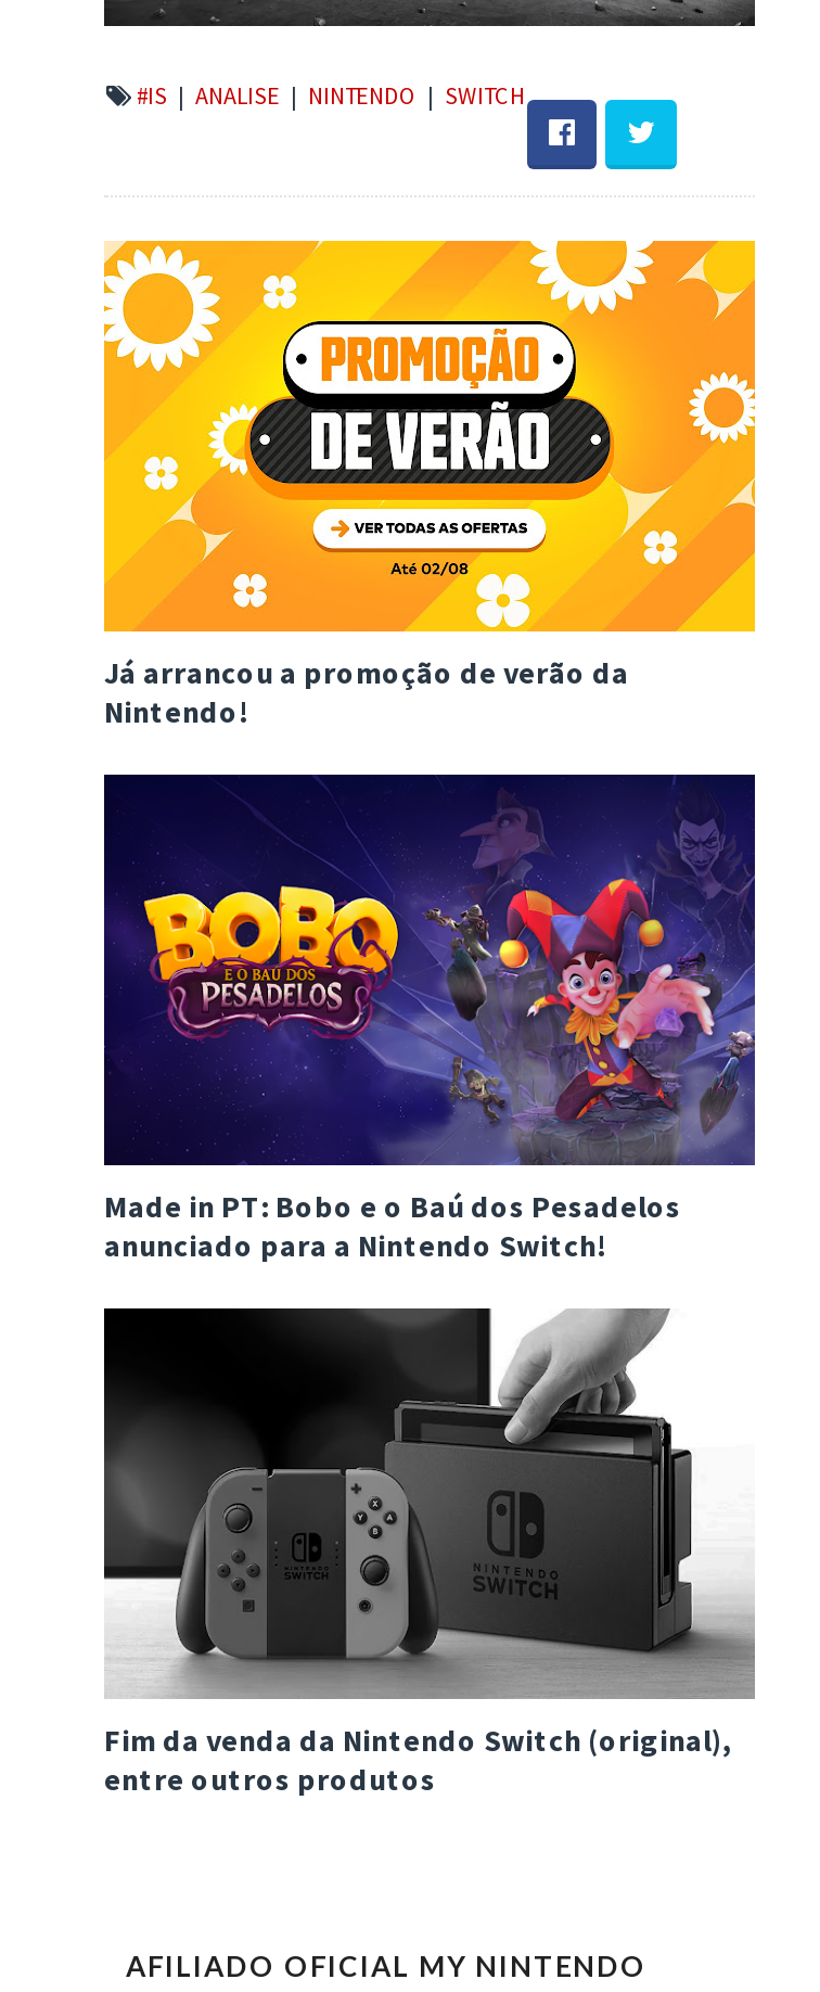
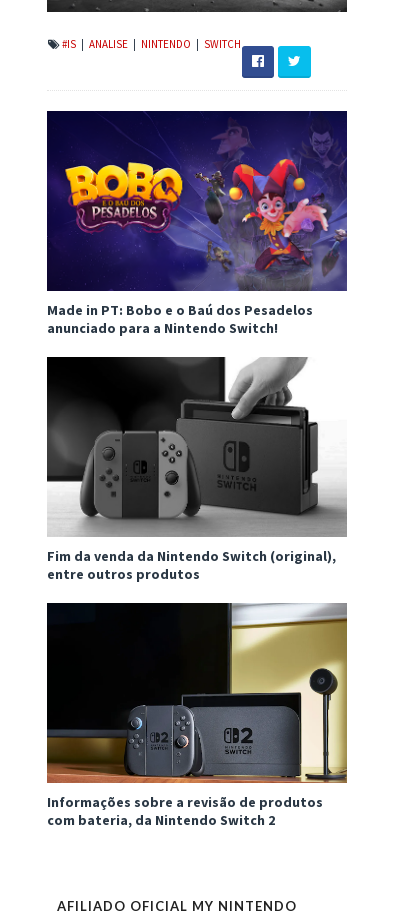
- [image]
- Já arrancou a promoção de verão da
- Nintendo!

moved up: [image] | Made in PT: Bobo e o Baú dos Pesadelos | anunciado para a Nintendo Switch! | Fim da venda da Nintendo Switch (original), | entre outros produtos

+ [image]
+ Informações sobre a revisão de produtos
+ com bateria, da Nintendo Switch 2
